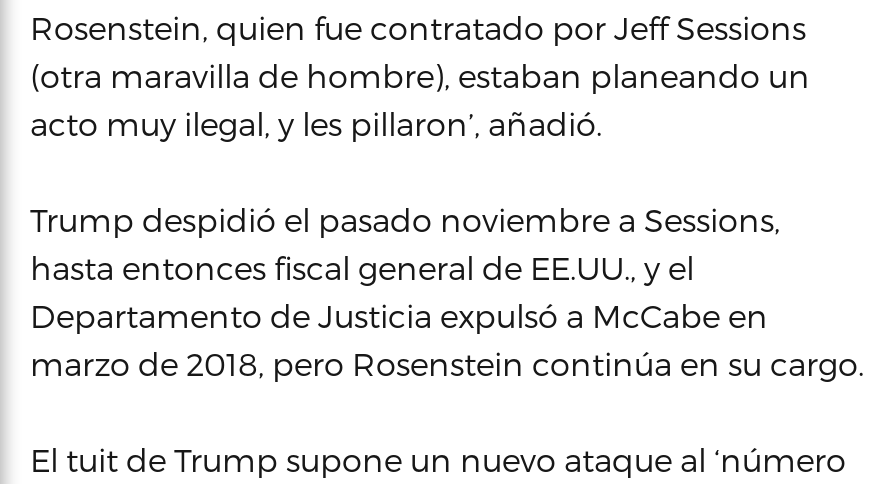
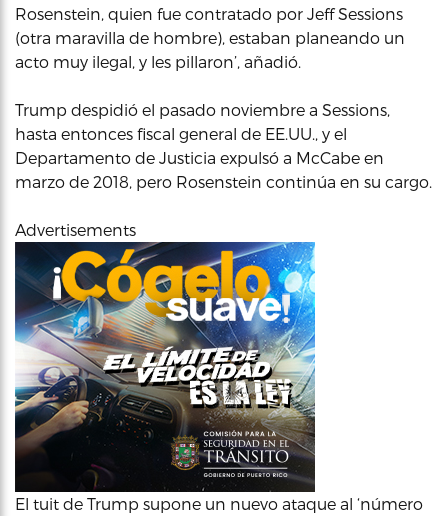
+ [image]

+ Advertisements
